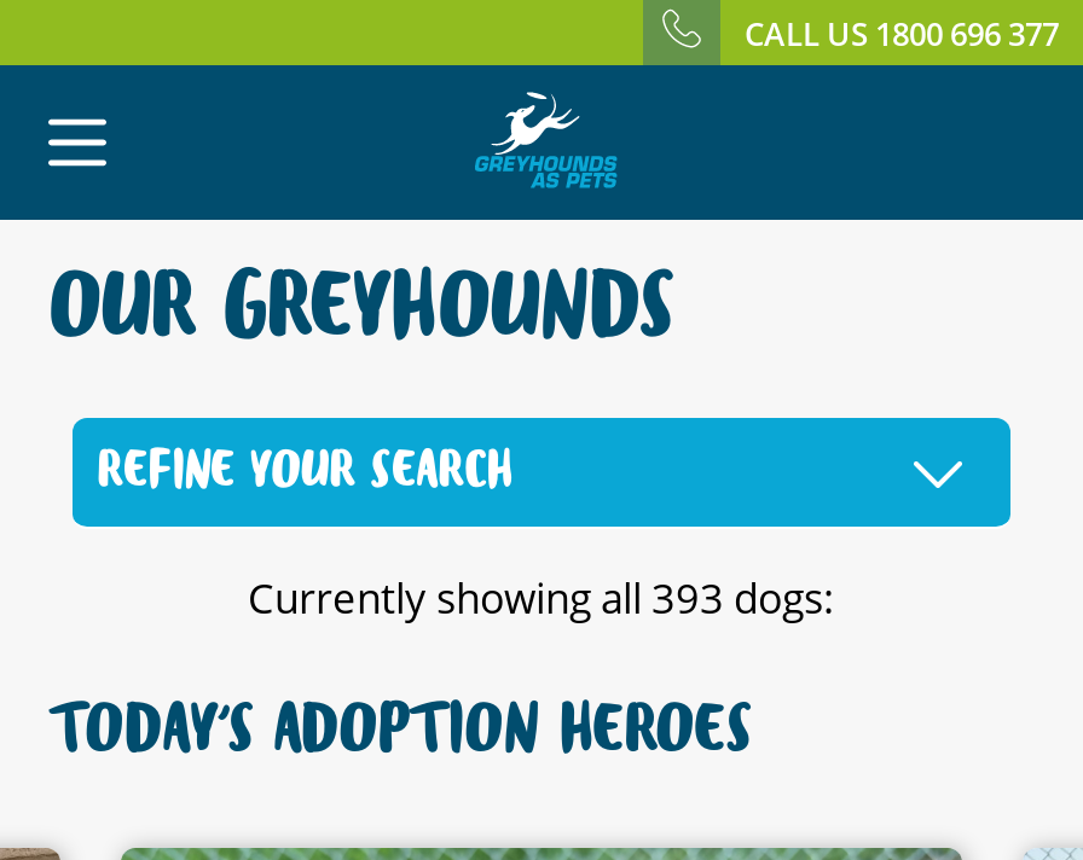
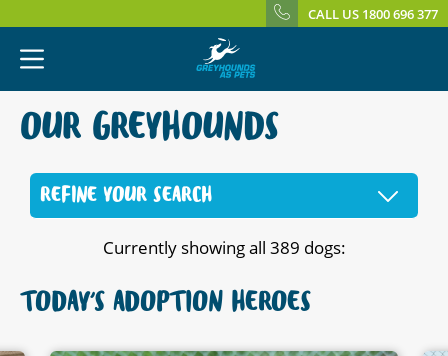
- Currently showing all 393 dogs:
+ Currently showing all 389 dogs:
